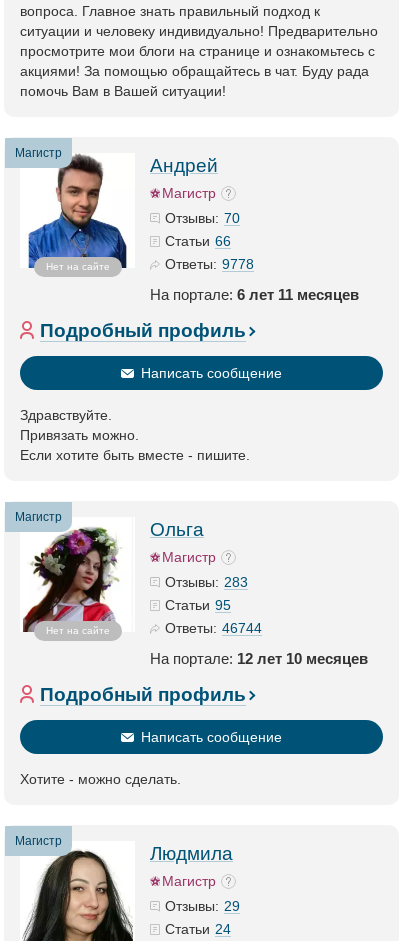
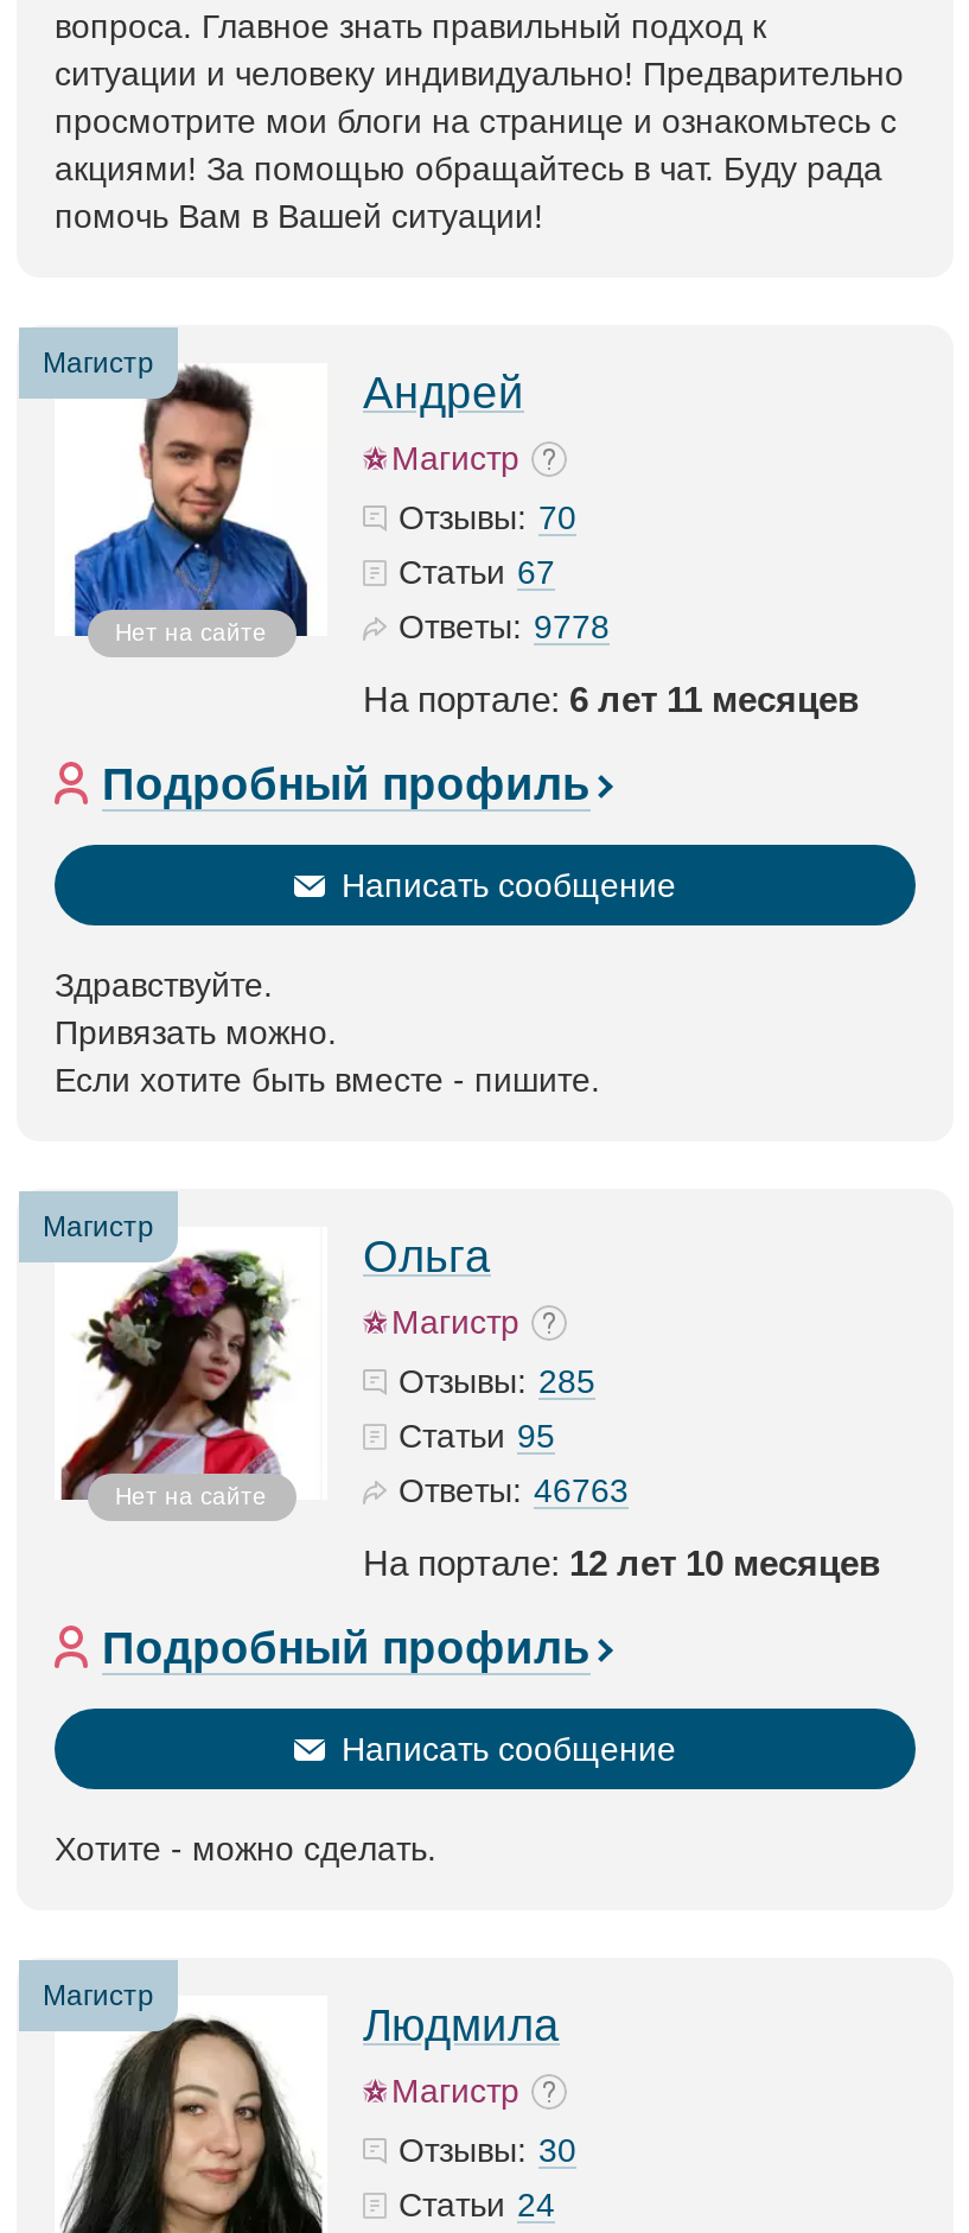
- Статьи 66
+ Статьи 67

- Отзывы: 283
+ Отзывы: 285

- Ответы: 46744
+ Ответы: 46763

- Отзывы: 29
+ Отзывы: 30
